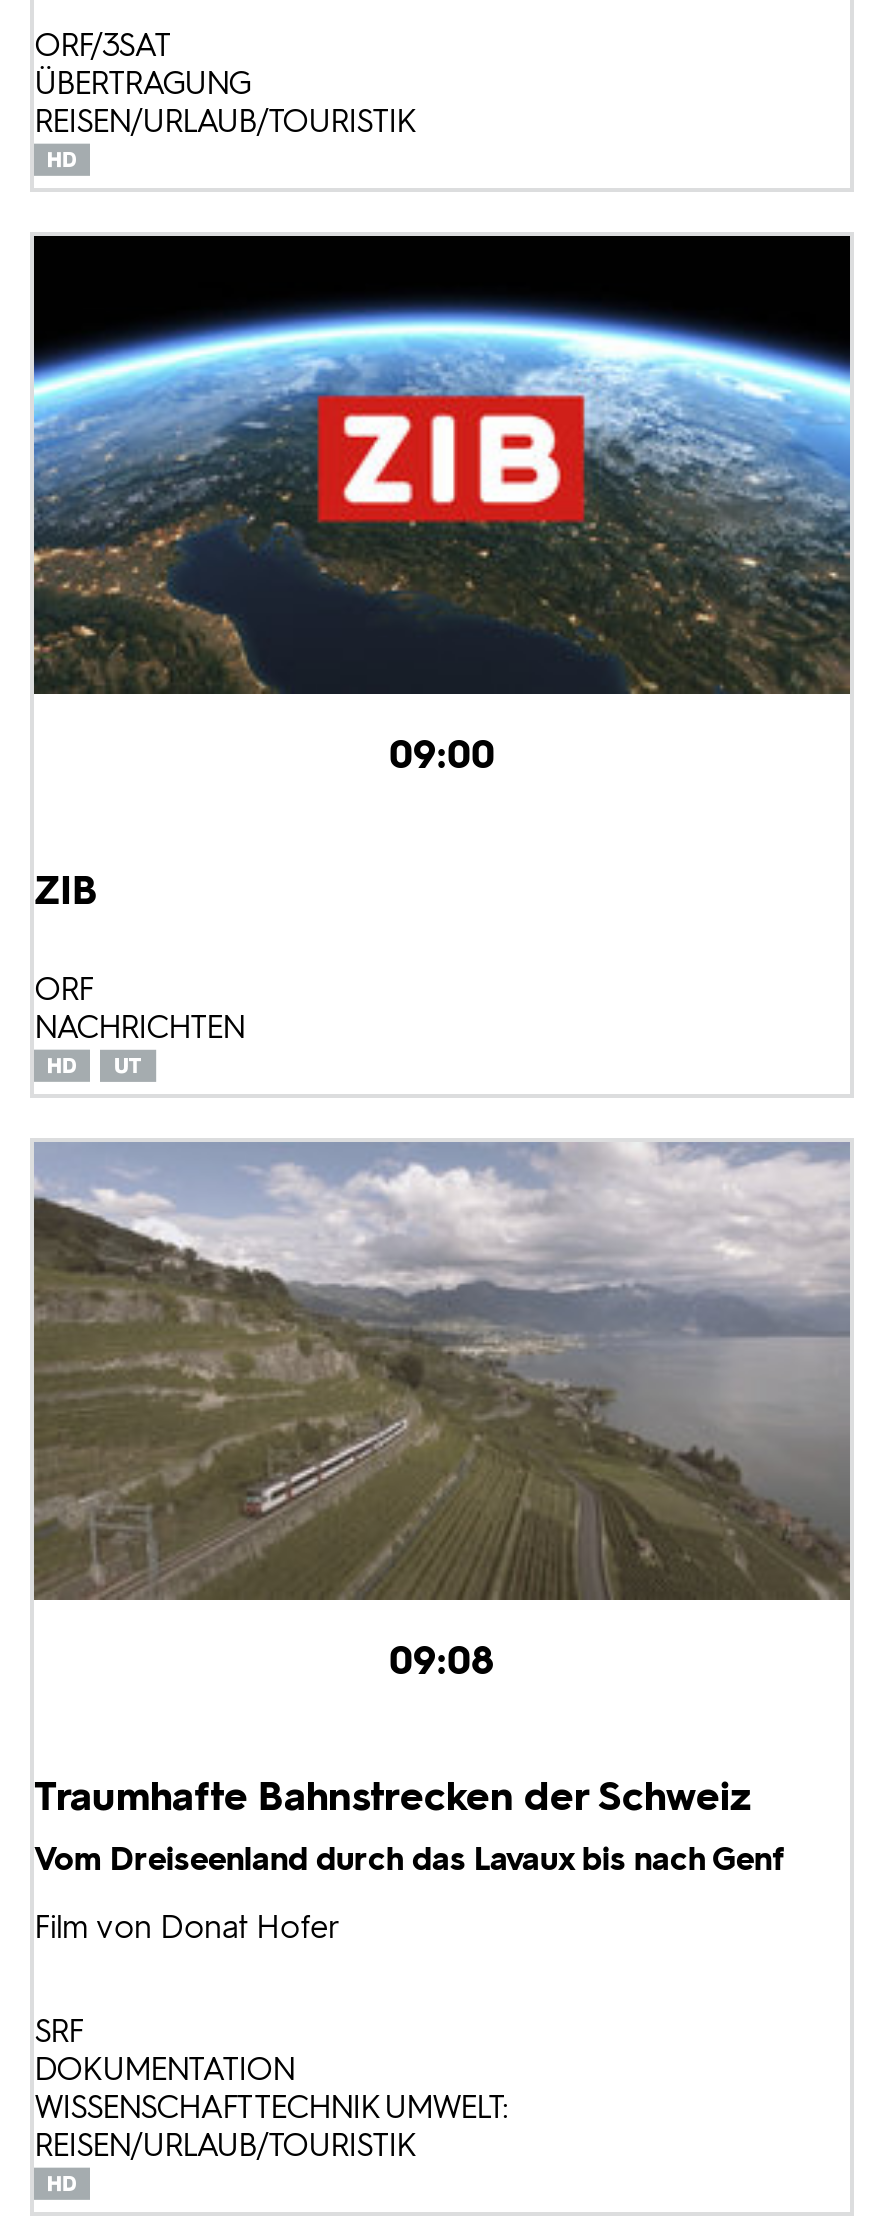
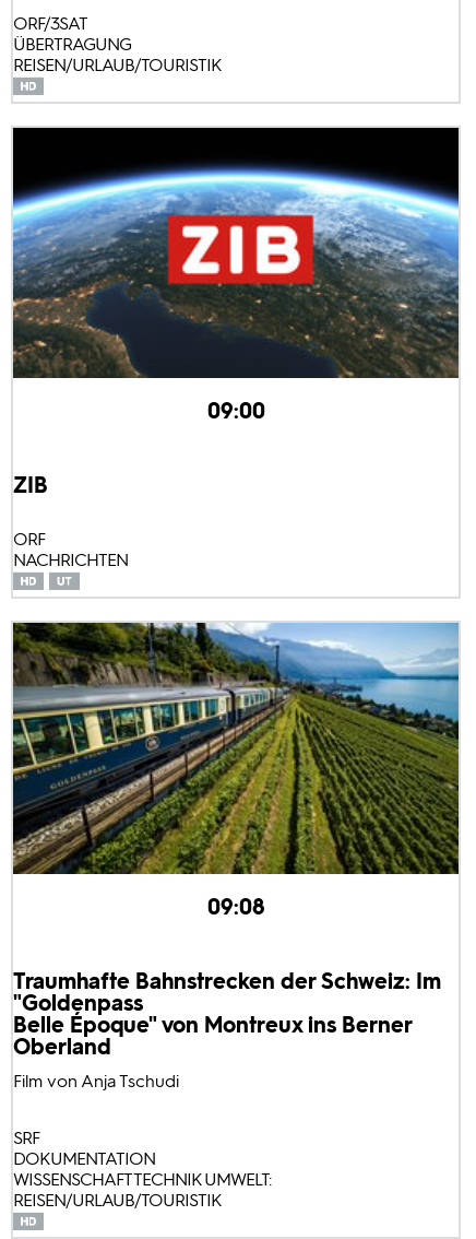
- [image]
+ [image]

- Traumhafte Bahnstrecken der Schweiz
- Vom Dreiseenland durch das Lavaux bis nach Genf
- Film von Donat Hofer
+ Traumhafte Bahnstrecken der Schweiz: Im
+ "Goldenpass
+ Belle Époque" von Montreux ins Berner
+ Oberland
+ Film von Anja Tschudi
